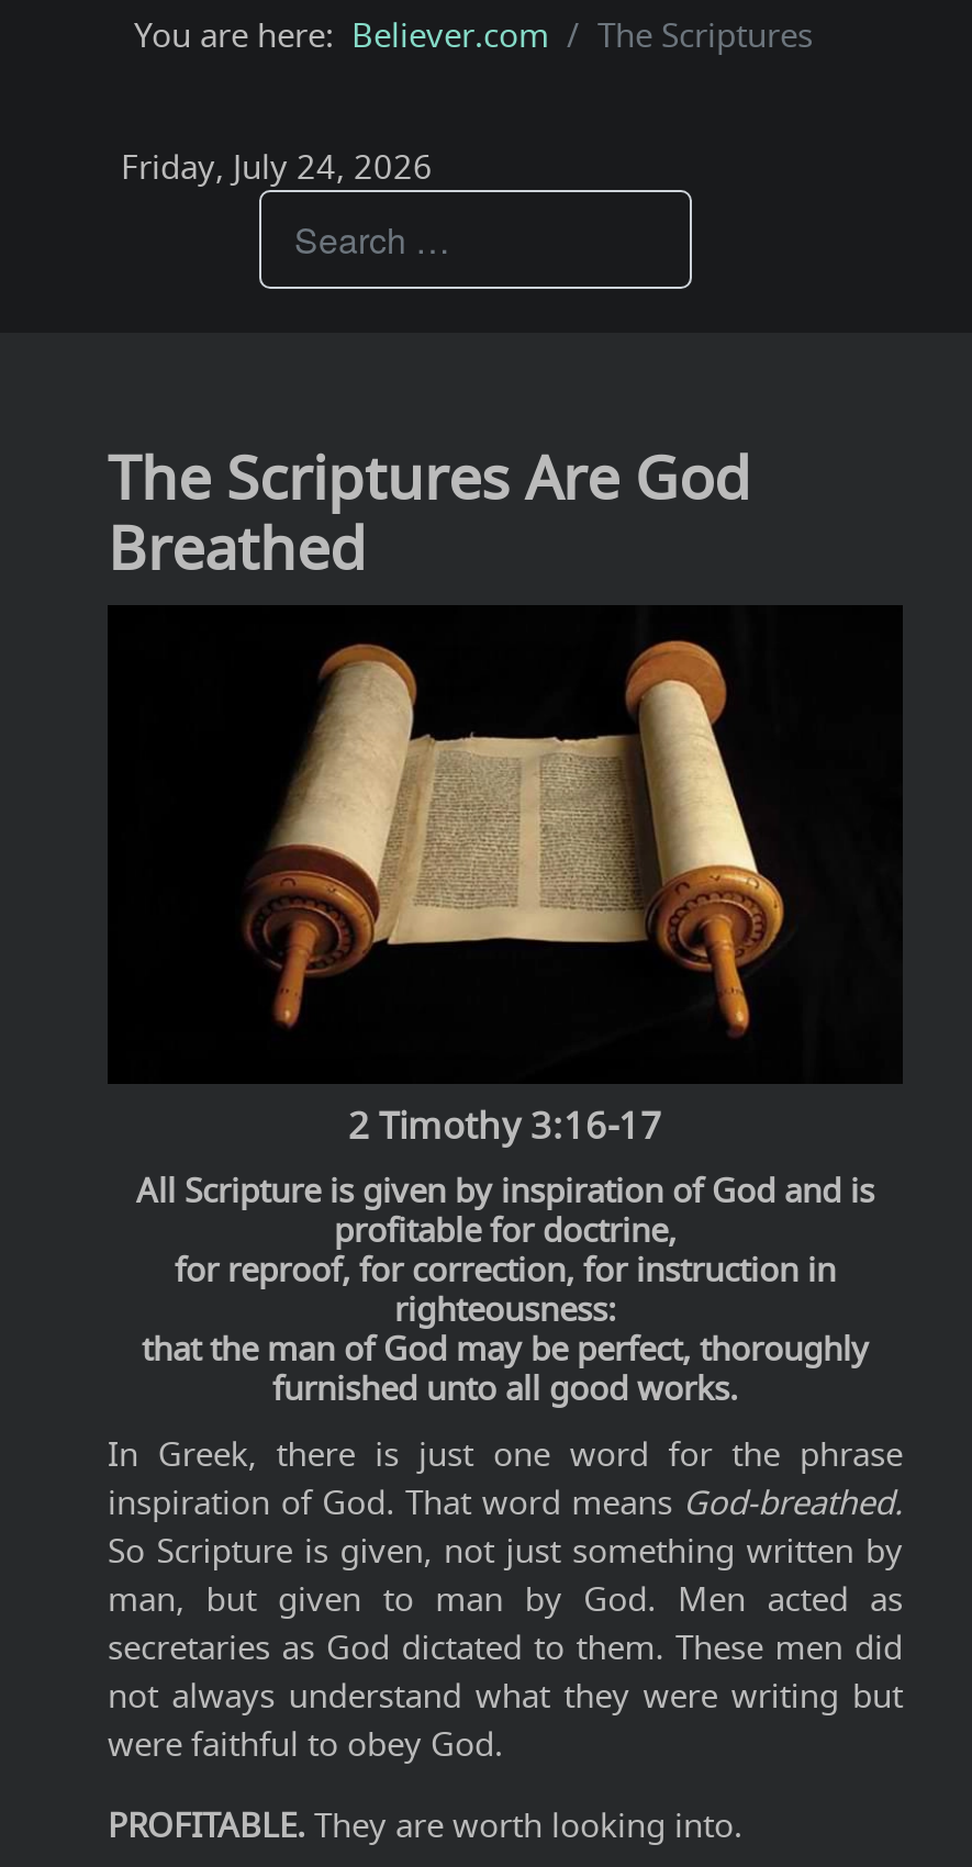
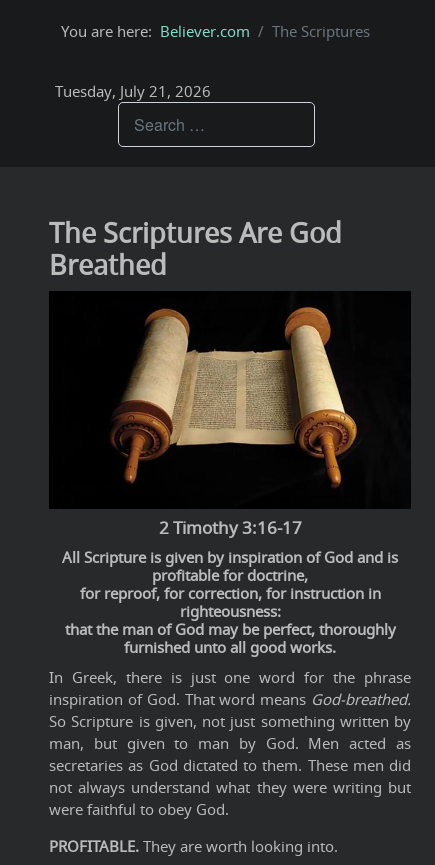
- Friday, July 24, 2026
+ Tuesday, July 21, 2026
